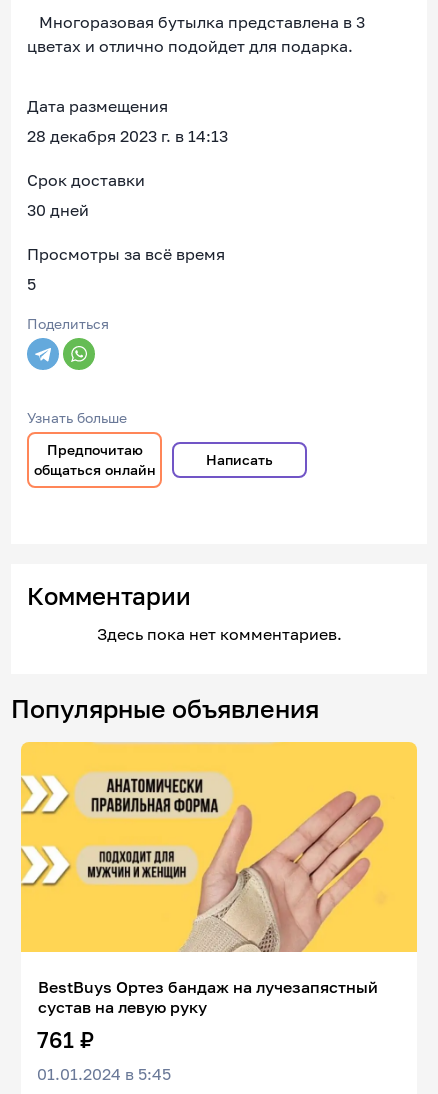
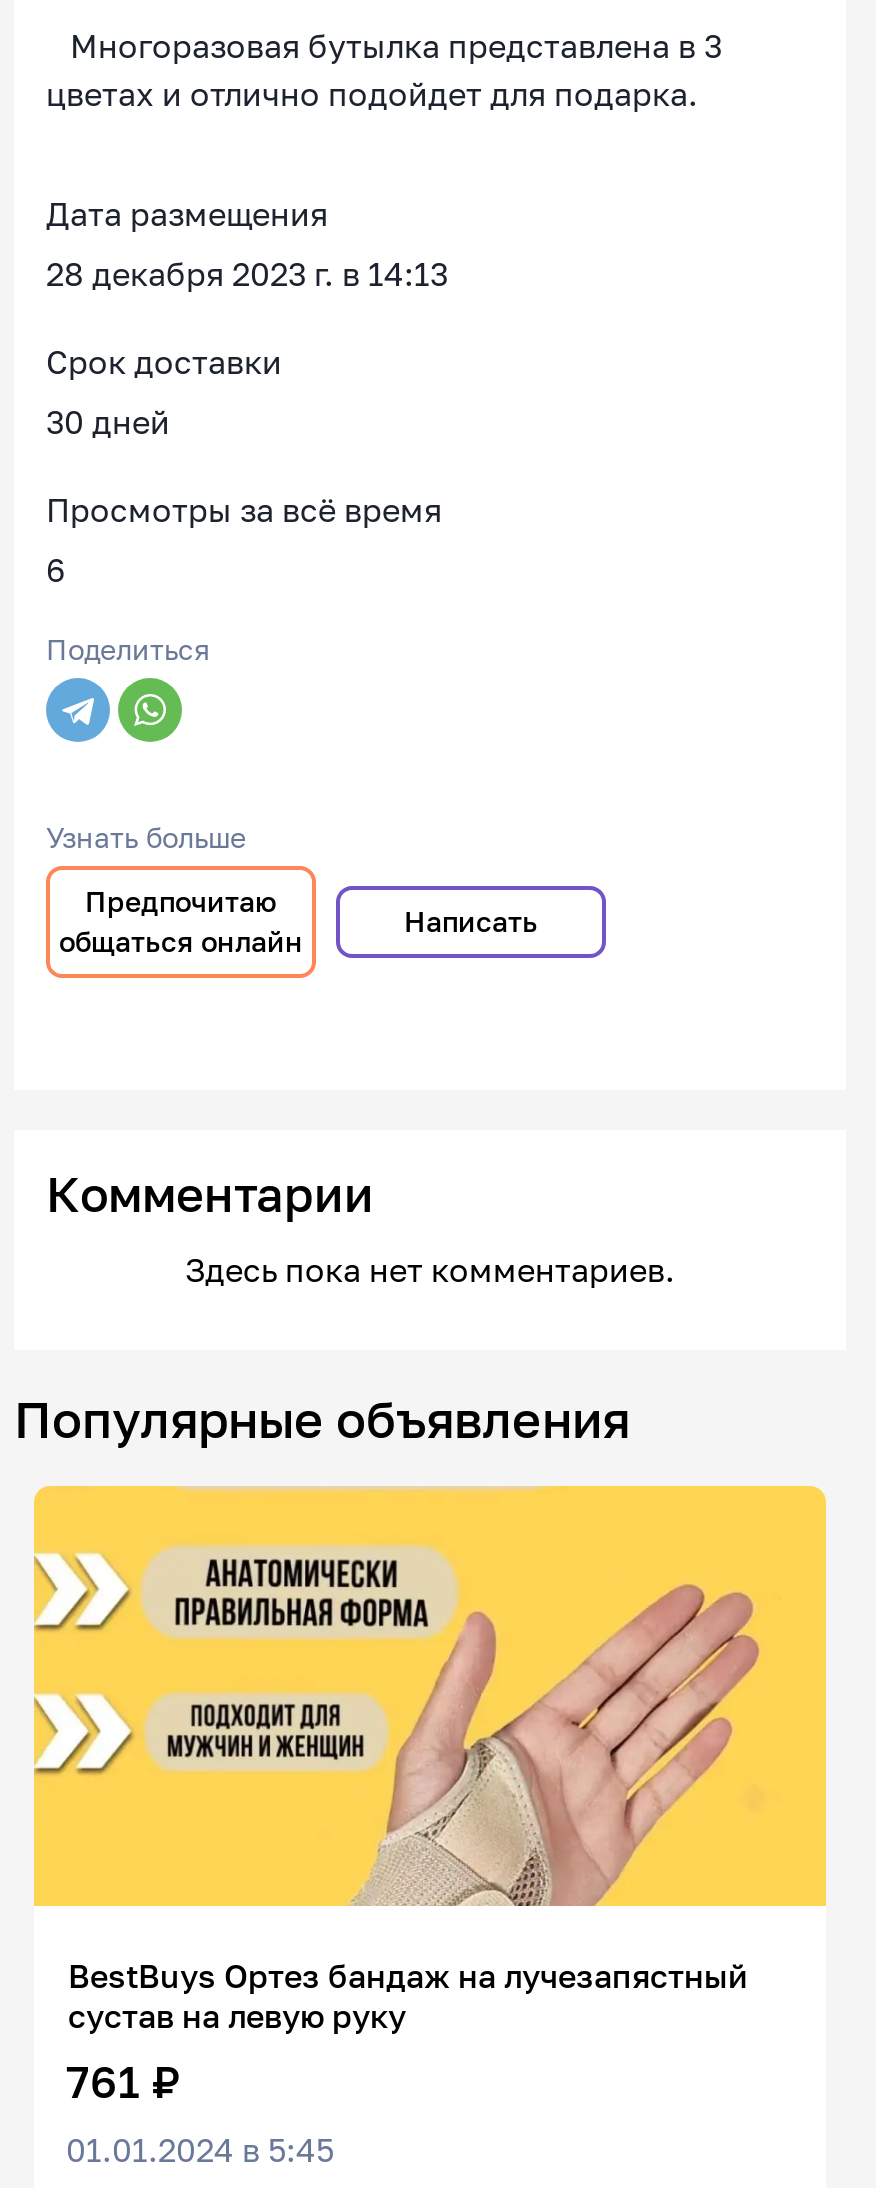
- 5
+ 6
